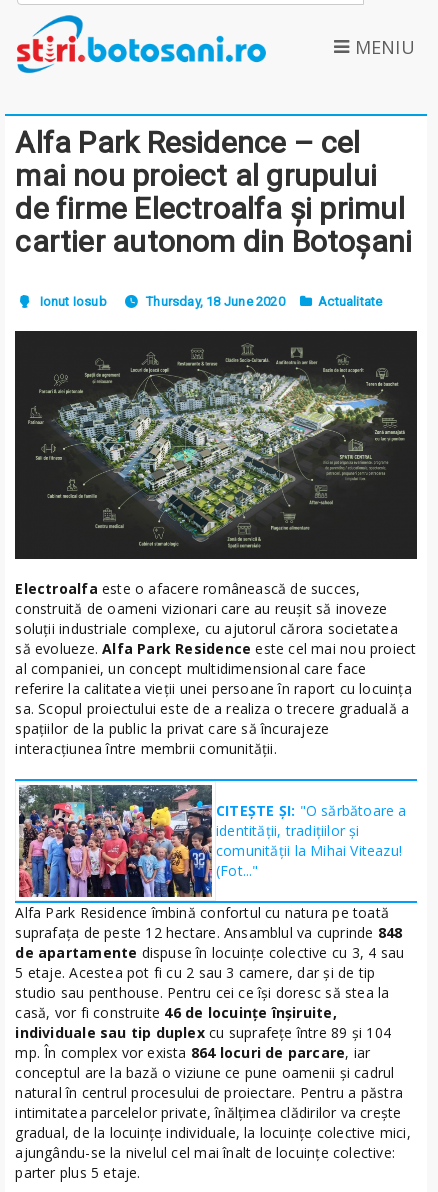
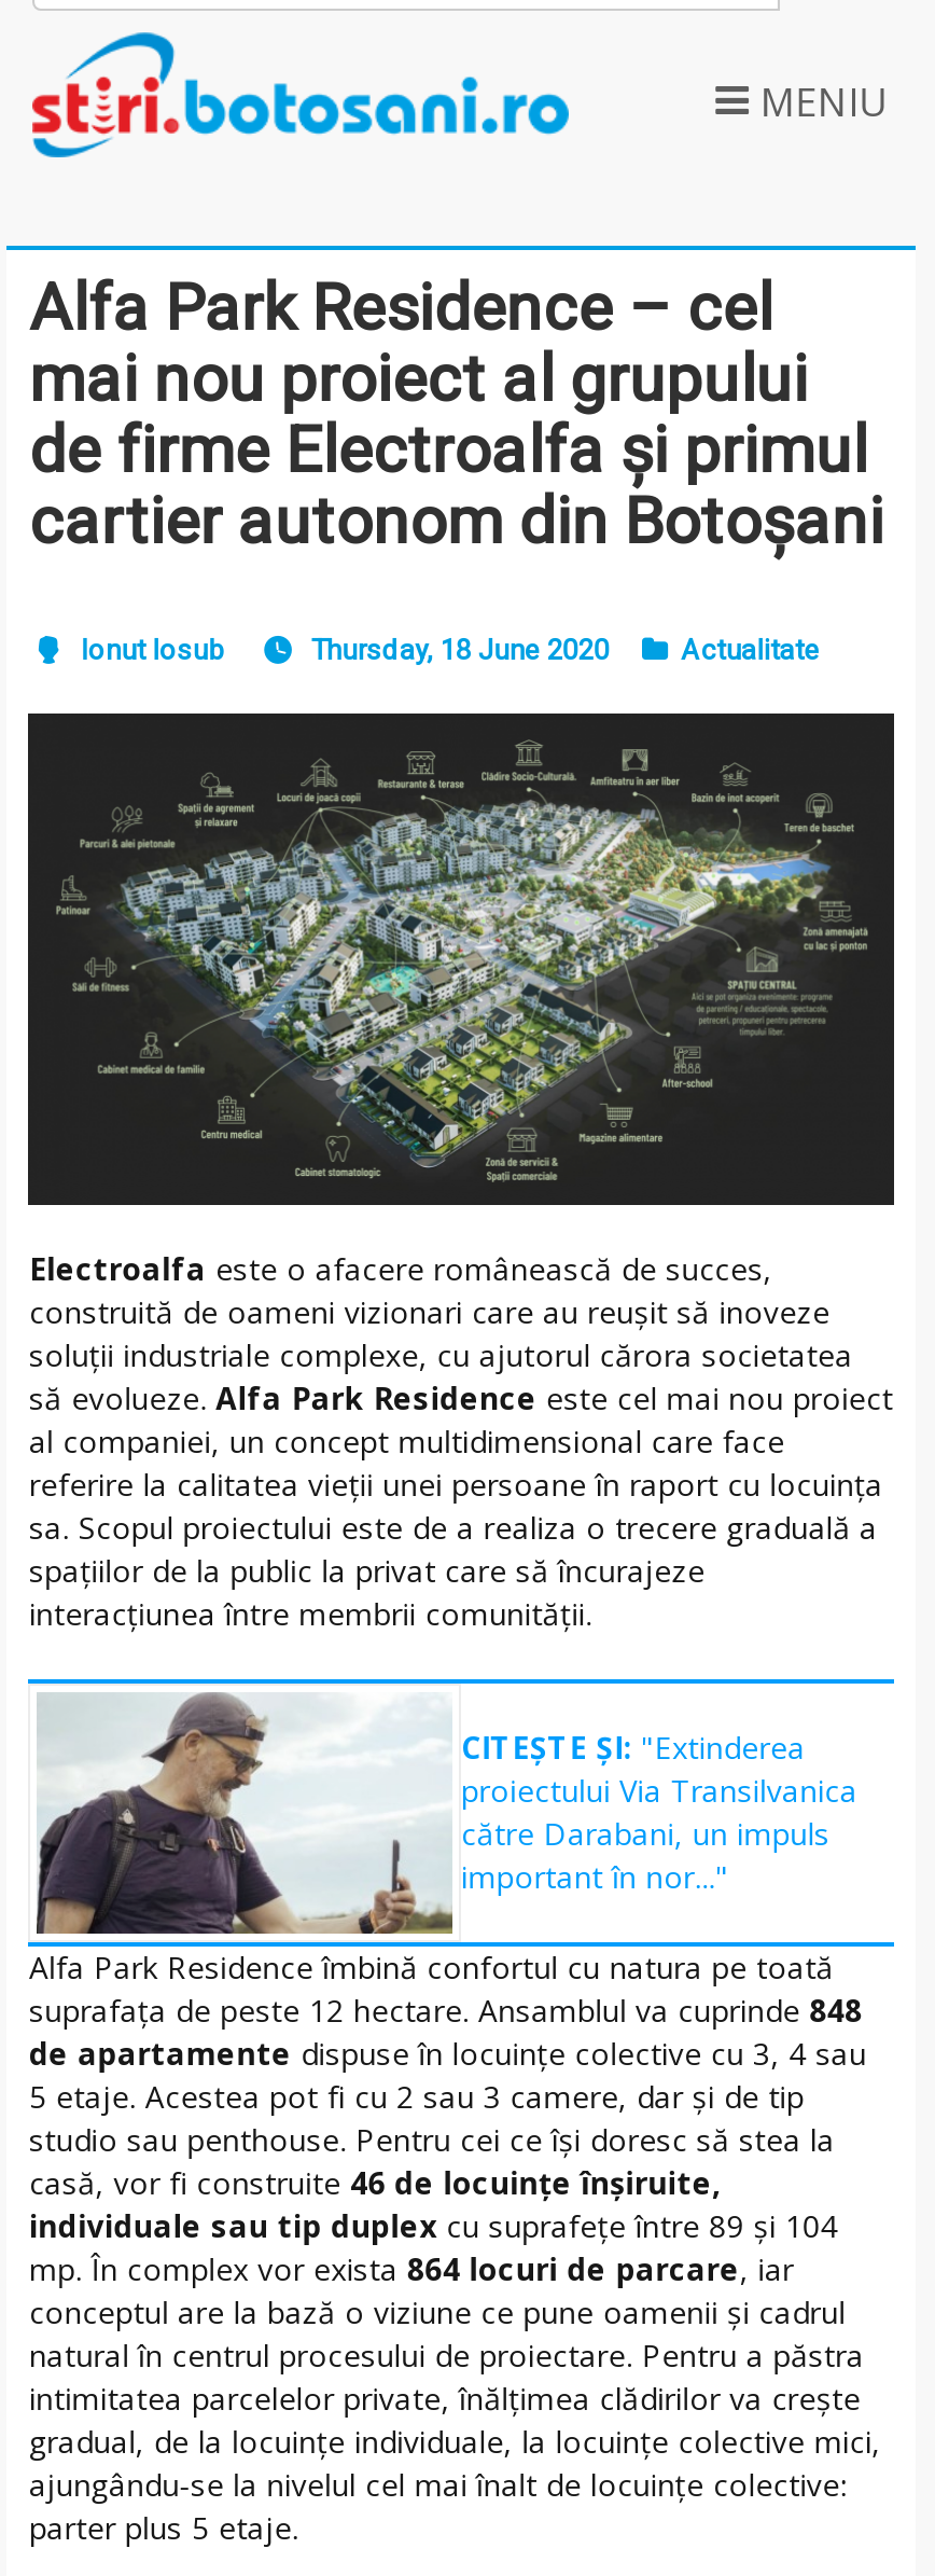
- [image]
- CITEȘTE ȘI: "O sărbătoare a
- identității, tradițiilor și
- comunității la Mihai Viteazu!
- (Fot..."
+ [image]
+ CITEȘTE ȘI: "Extinderea
+ proiectului Via Transilvanica
+ către Darabani, un impuls
+ important în nor..."
